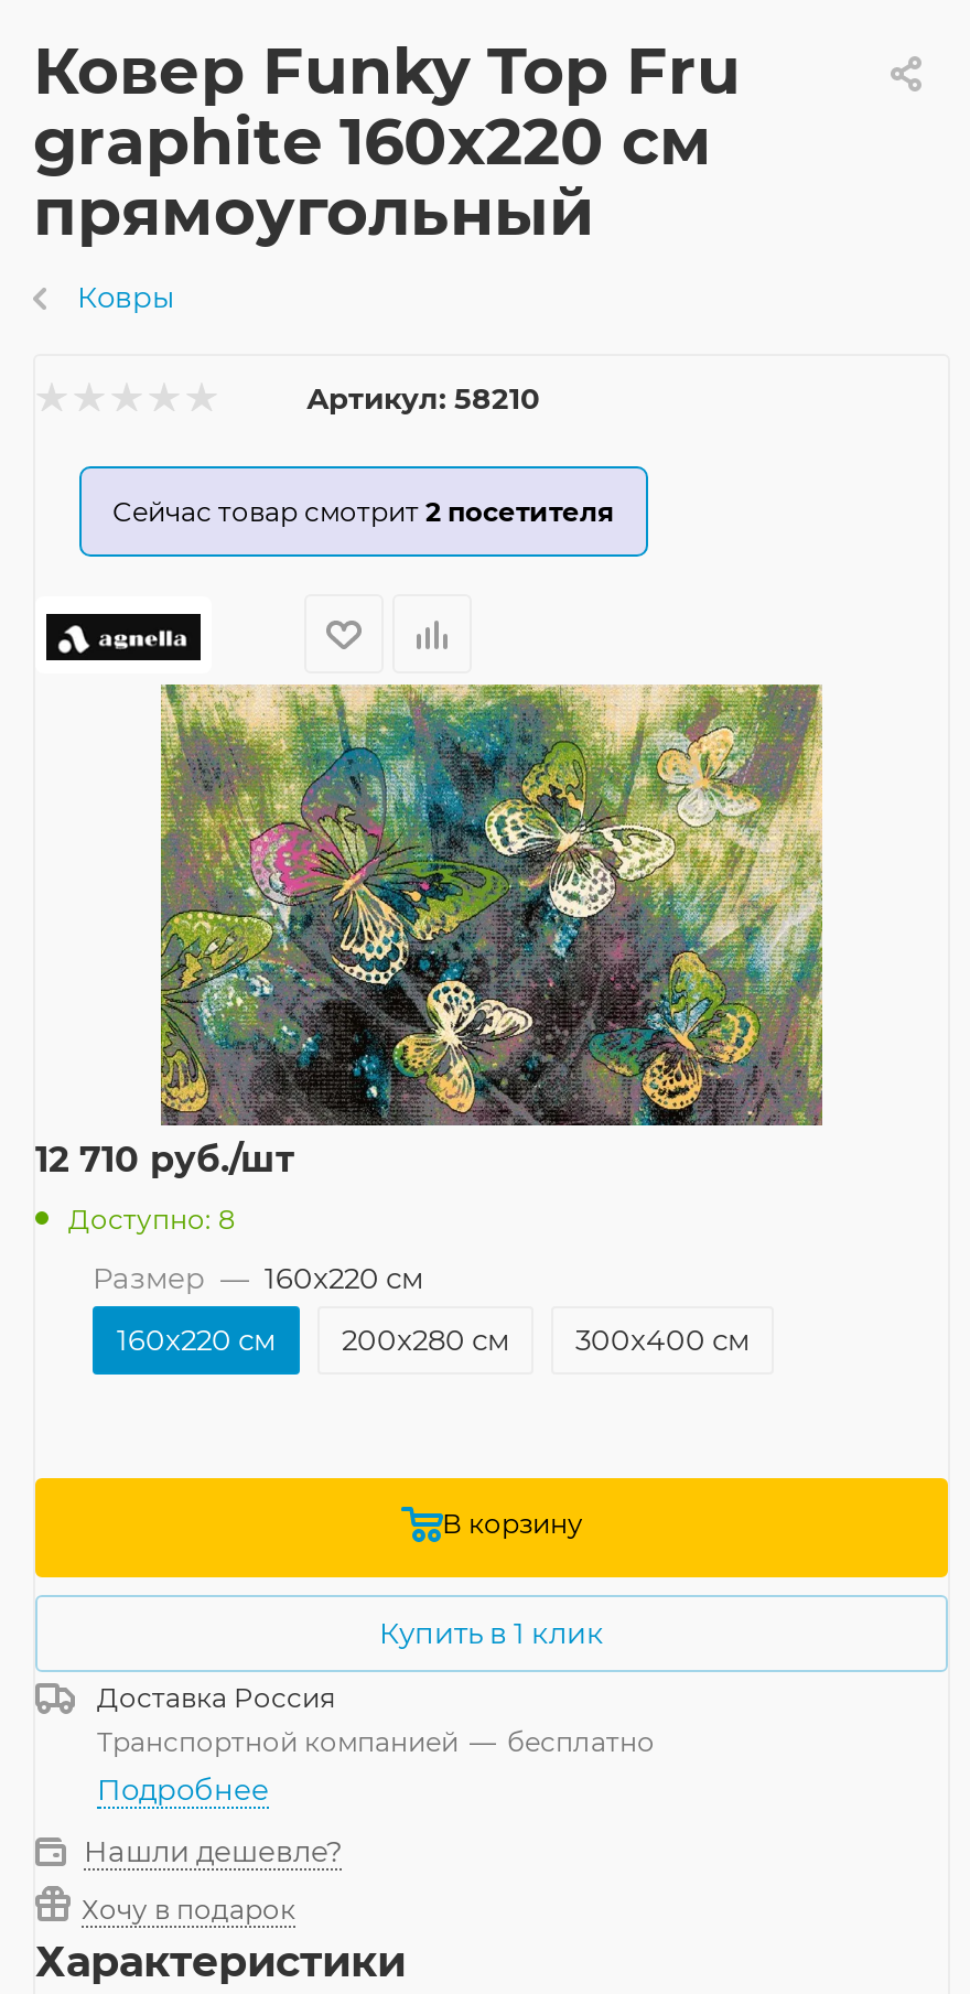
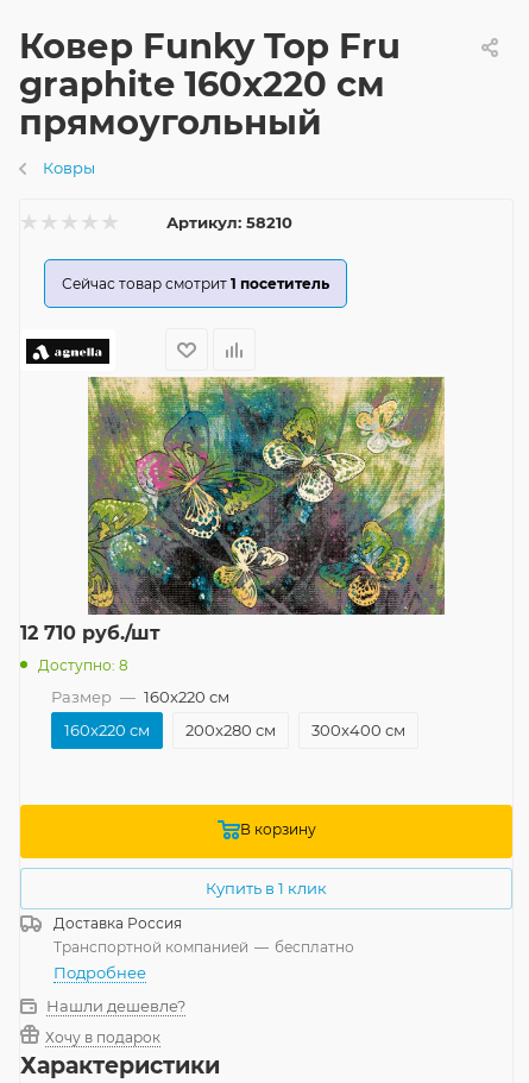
- Сейчас товар смотрит 2 посетителя
+ Сейчас товар смотрит 1 посетитель
